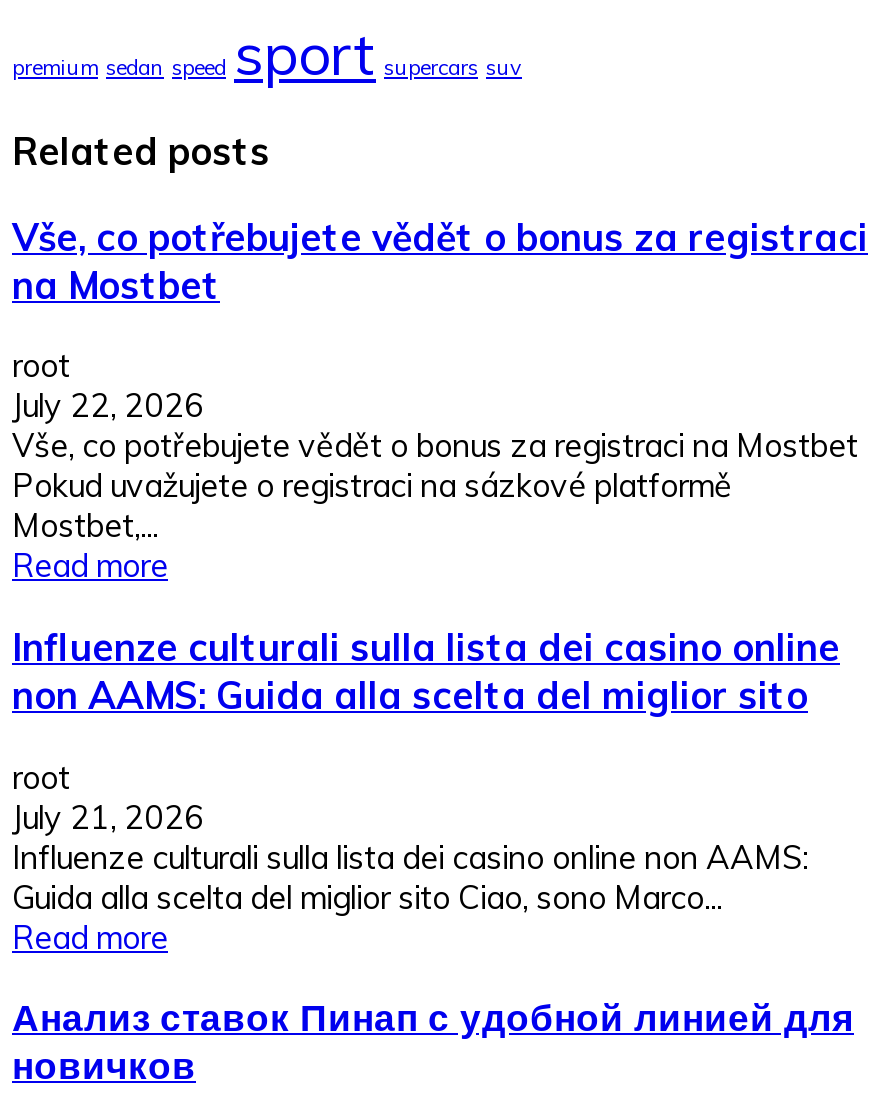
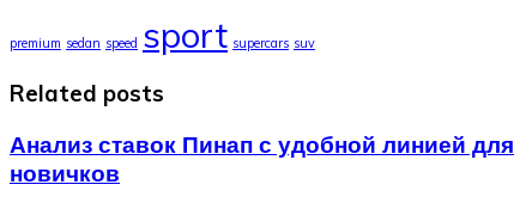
- Vše, co potřebujete vědět o bonus za registraci
- na Mostbet
- root
- July 22, 2026
- Vše, co potřebujete vědět o bonus za registraci na Mostbet
- Pokud uvažujete o registraci na sázkové platformě
- Mostbet,...
- Read more
- Influenze culturali sulla lista dei casino online
- non AAMS: Guida alla scelta del miglior sito
- root
- July 21, 2026
- Influenze culturali sulla lista dei casino online non AAMS:
- Guida alla scelta del miglior sito Ciao, sono Marco...
- Read more
